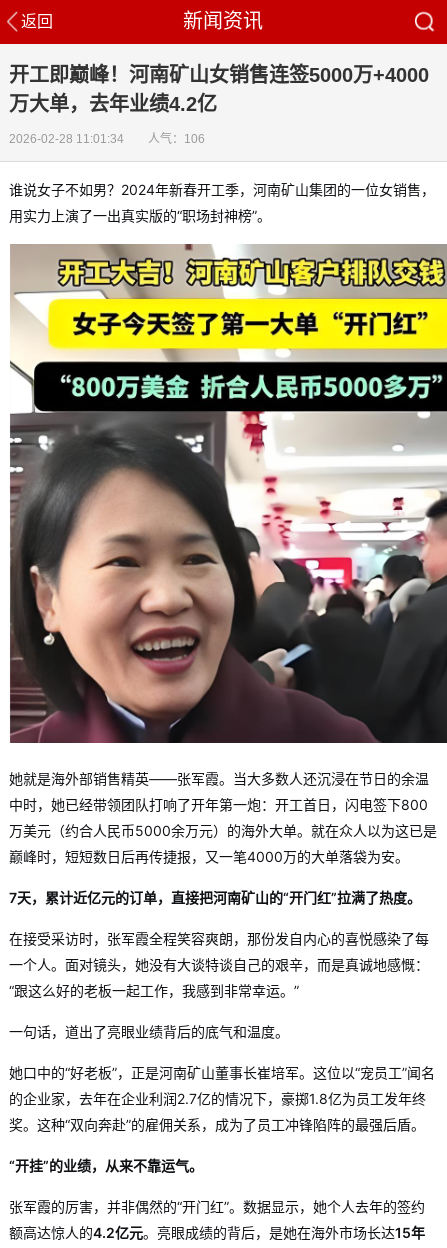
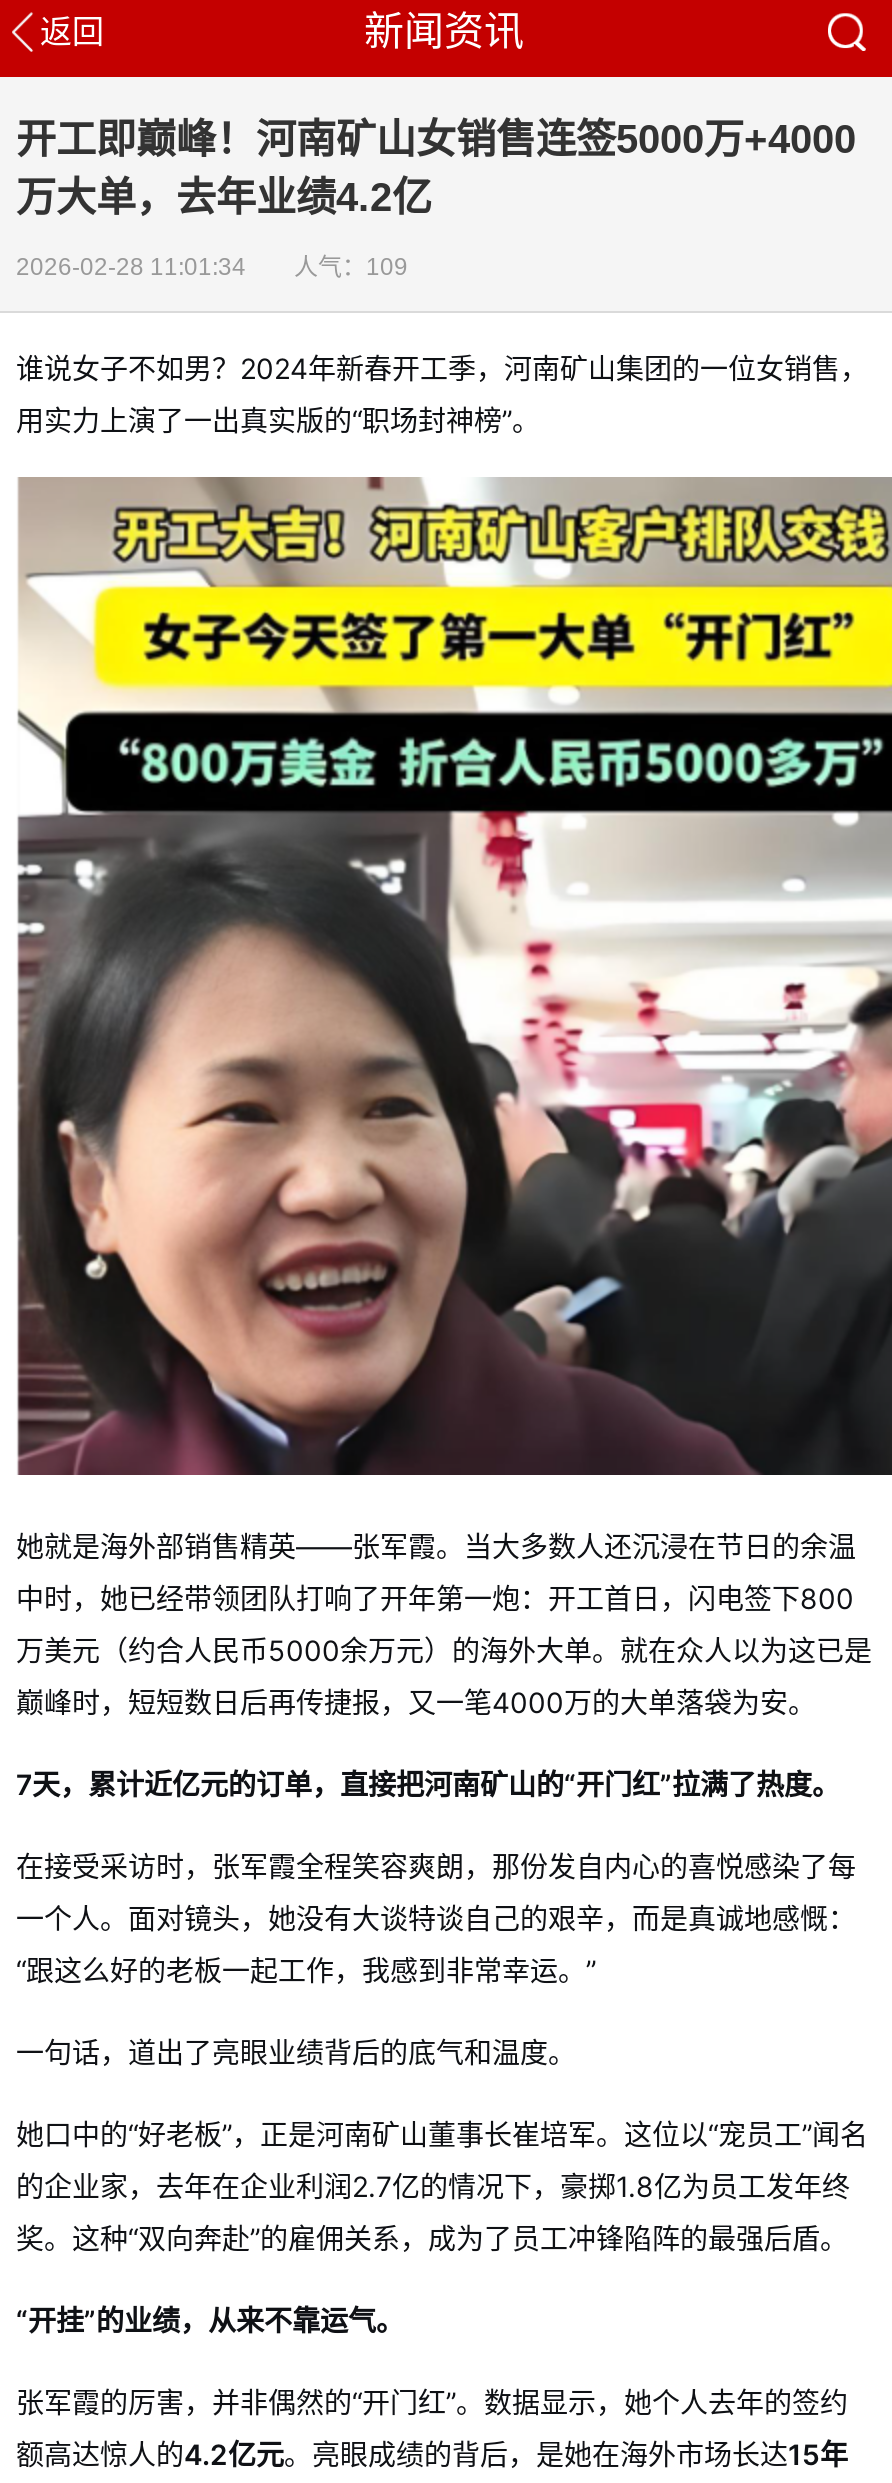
- 2026-02-28 11:01:34 人气：106
+ 2026-02-28 11:01:34 人气：109
